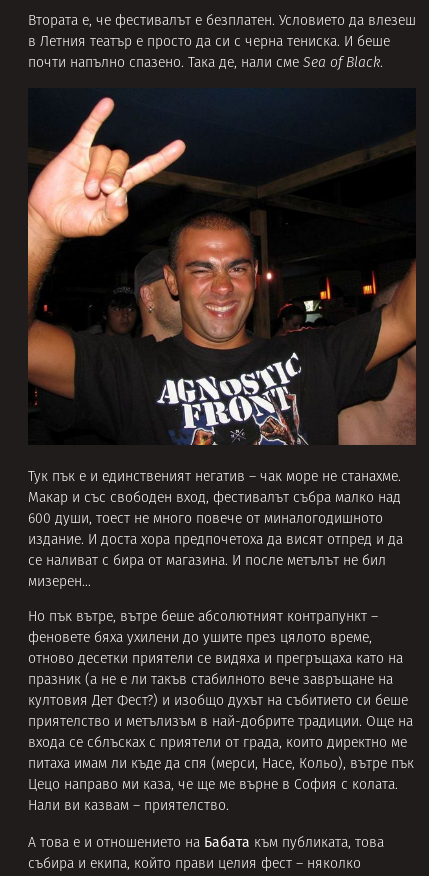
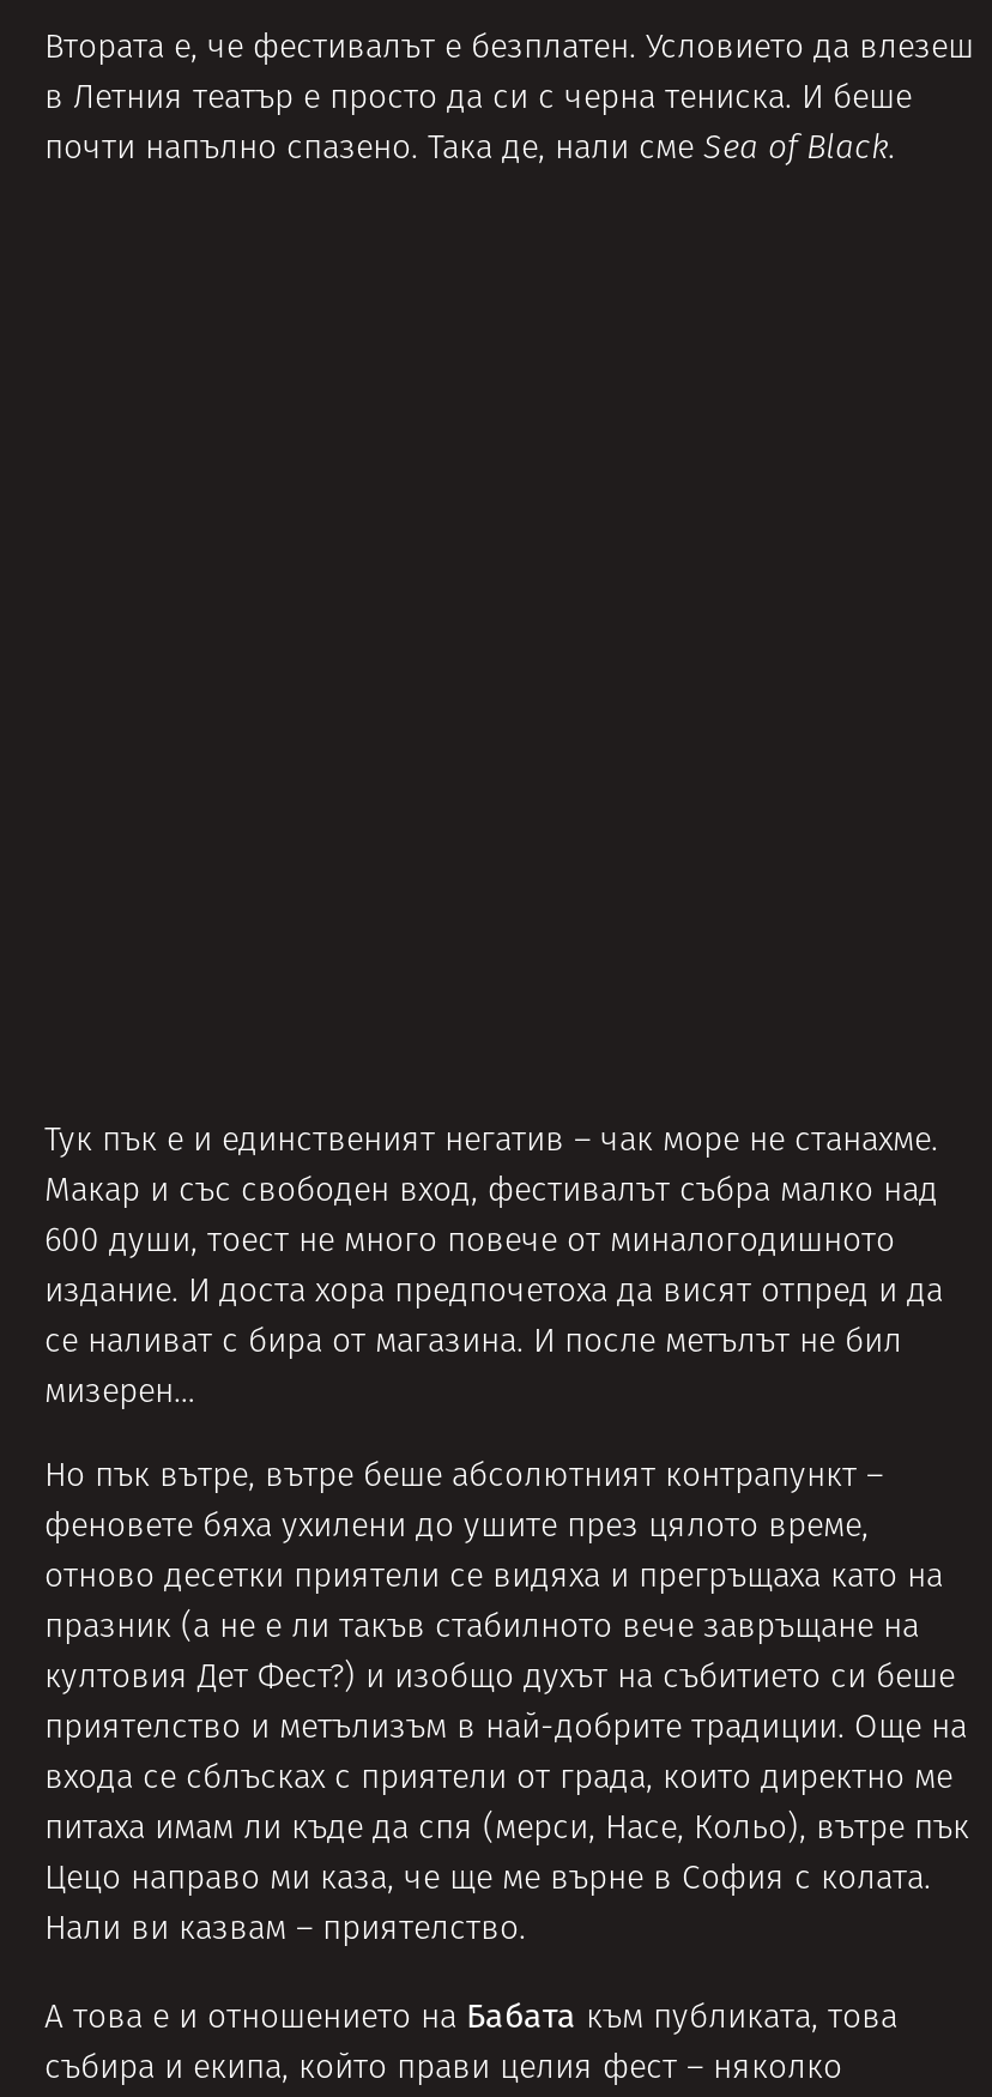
- [image]
